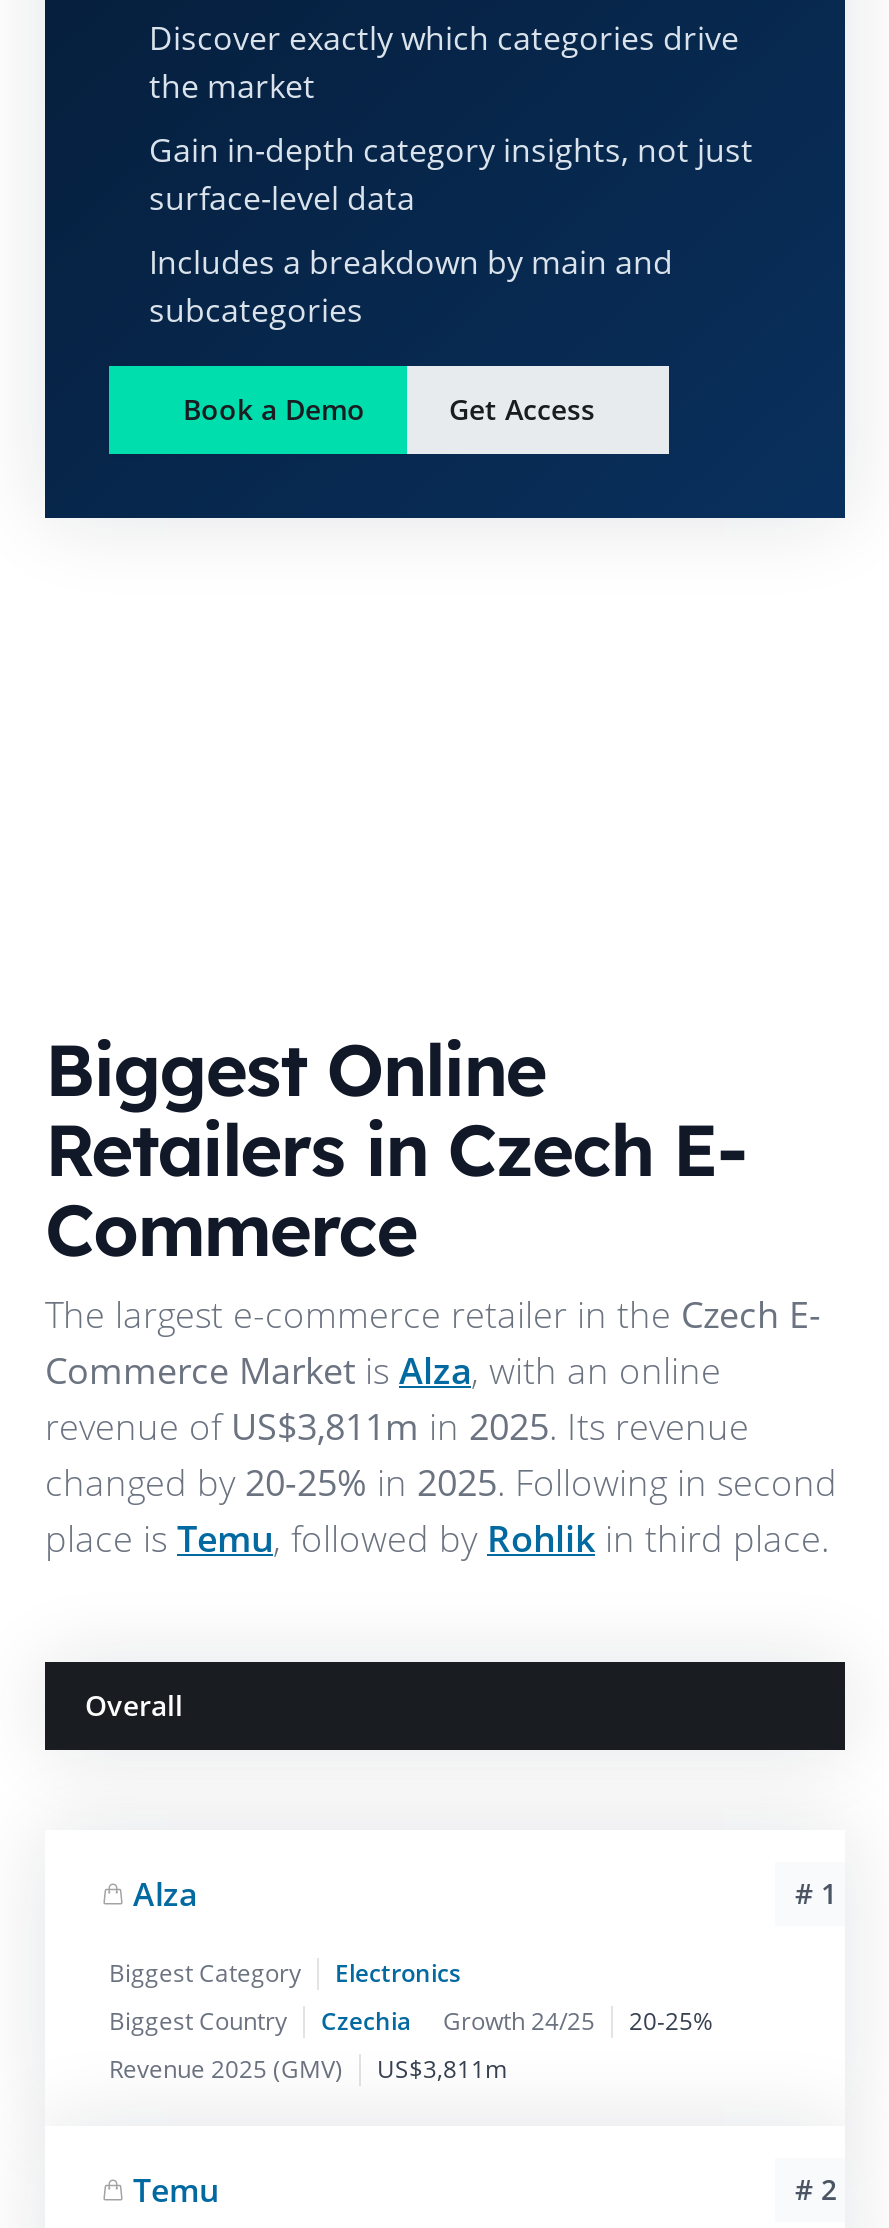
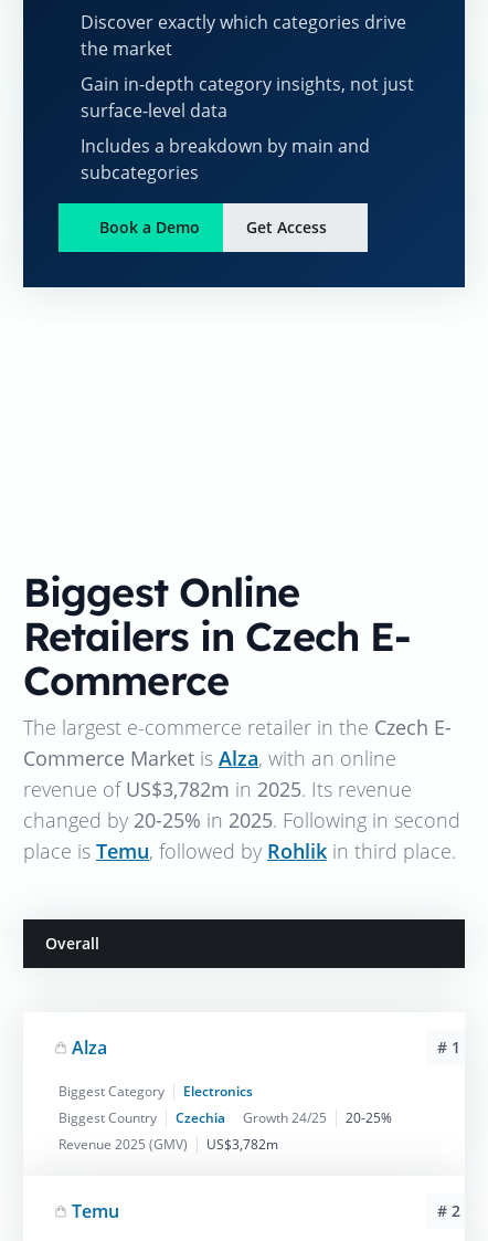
- revenue of US$3,811m in 2025. Its revenue
+ revenue of US$3,782m in 2025. Its revenue

- Revenue 2025 (GMV) US$3,811m
+ Revenue 2025 (GMV) US$3,782m
